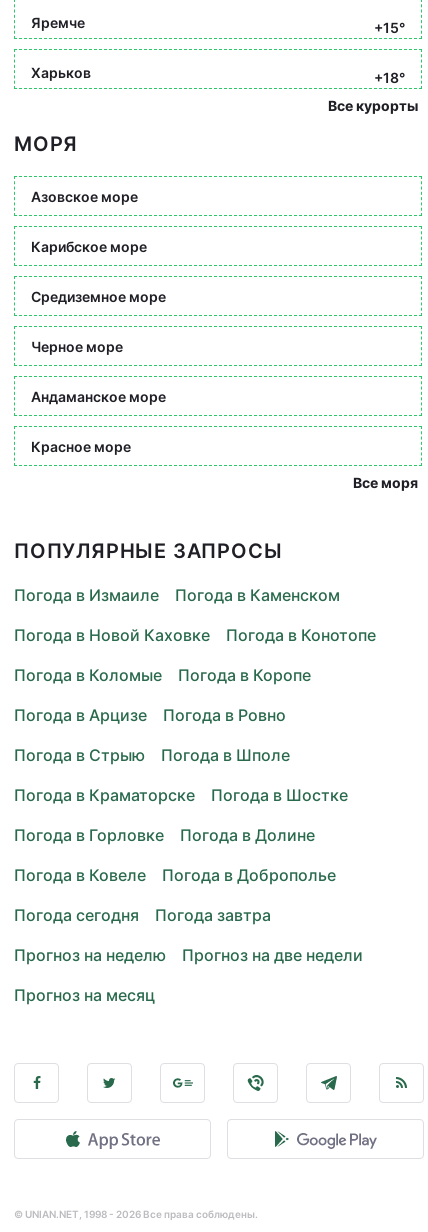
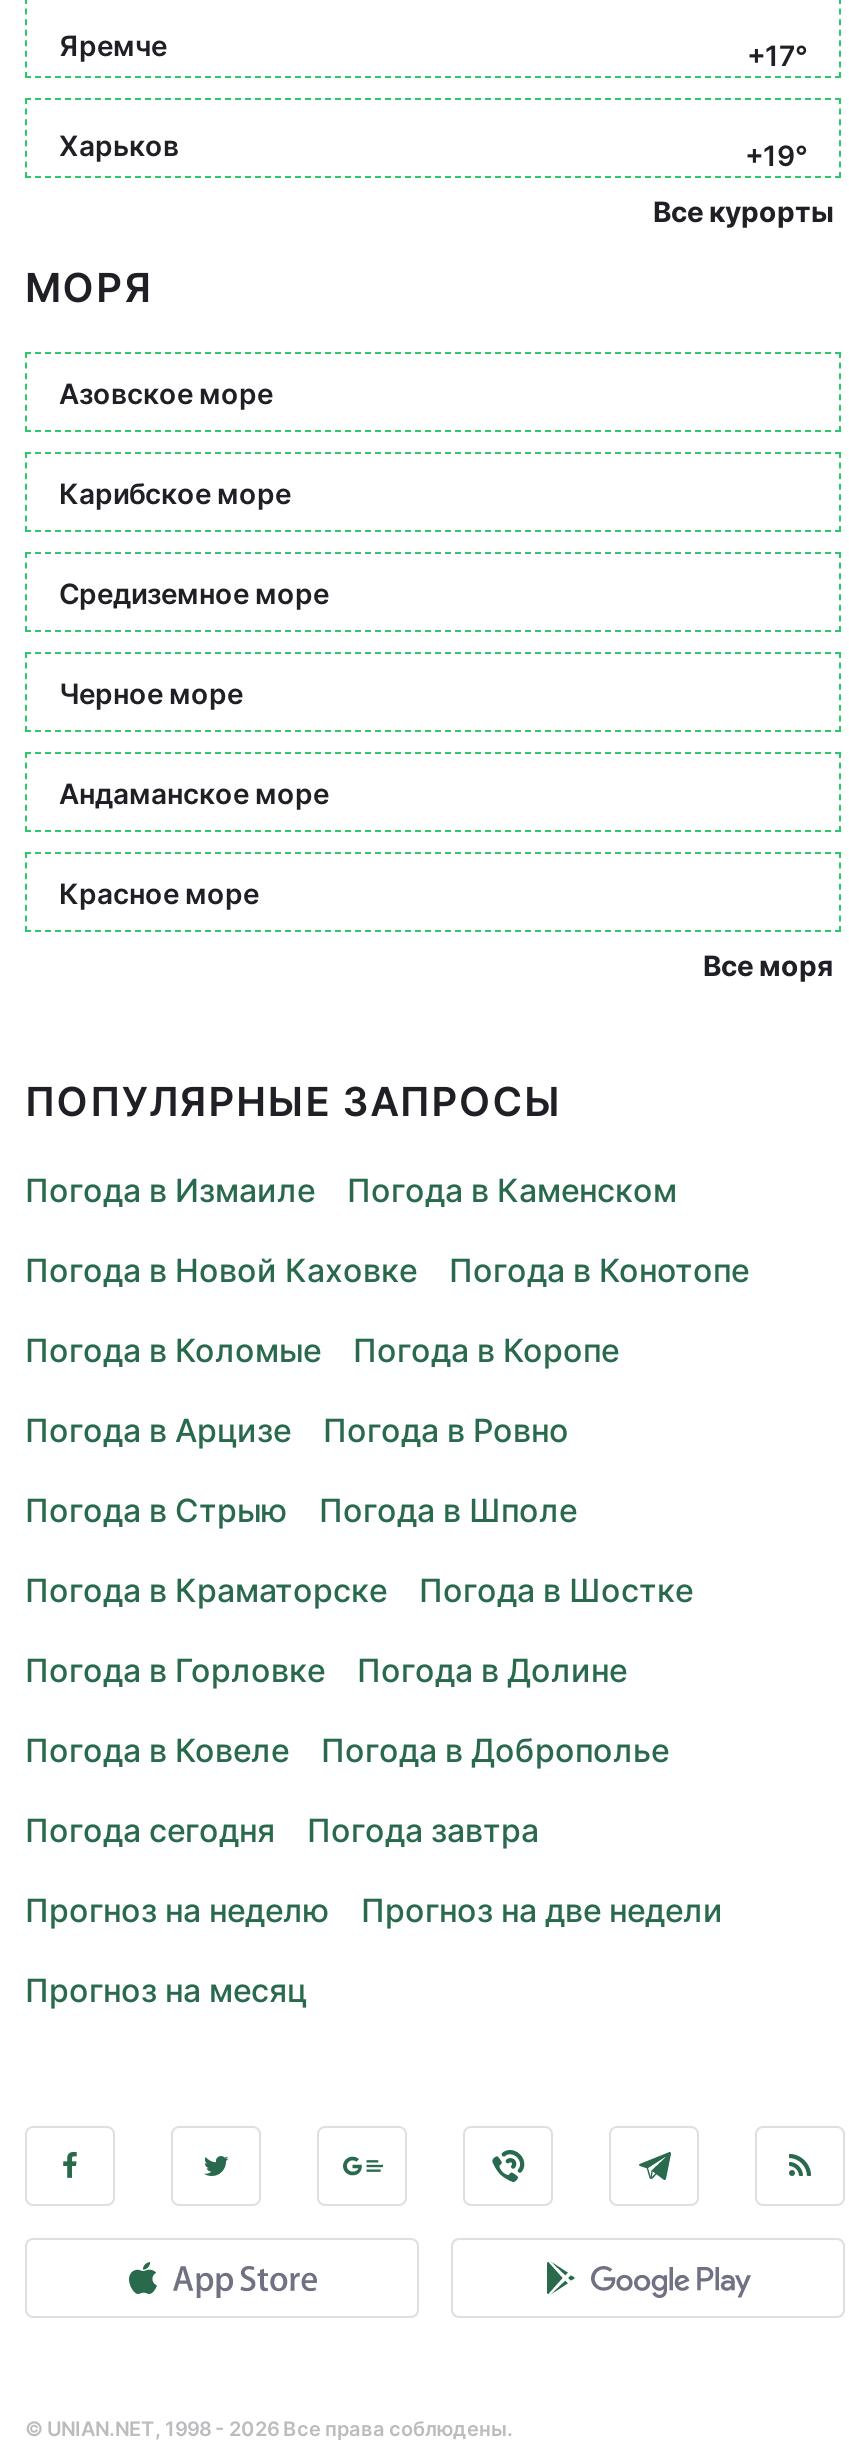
- +15°
+ +17°

- +18°
+ +19°
